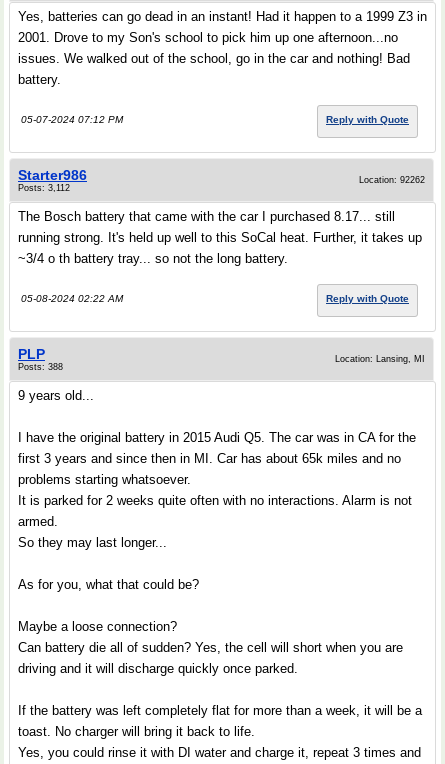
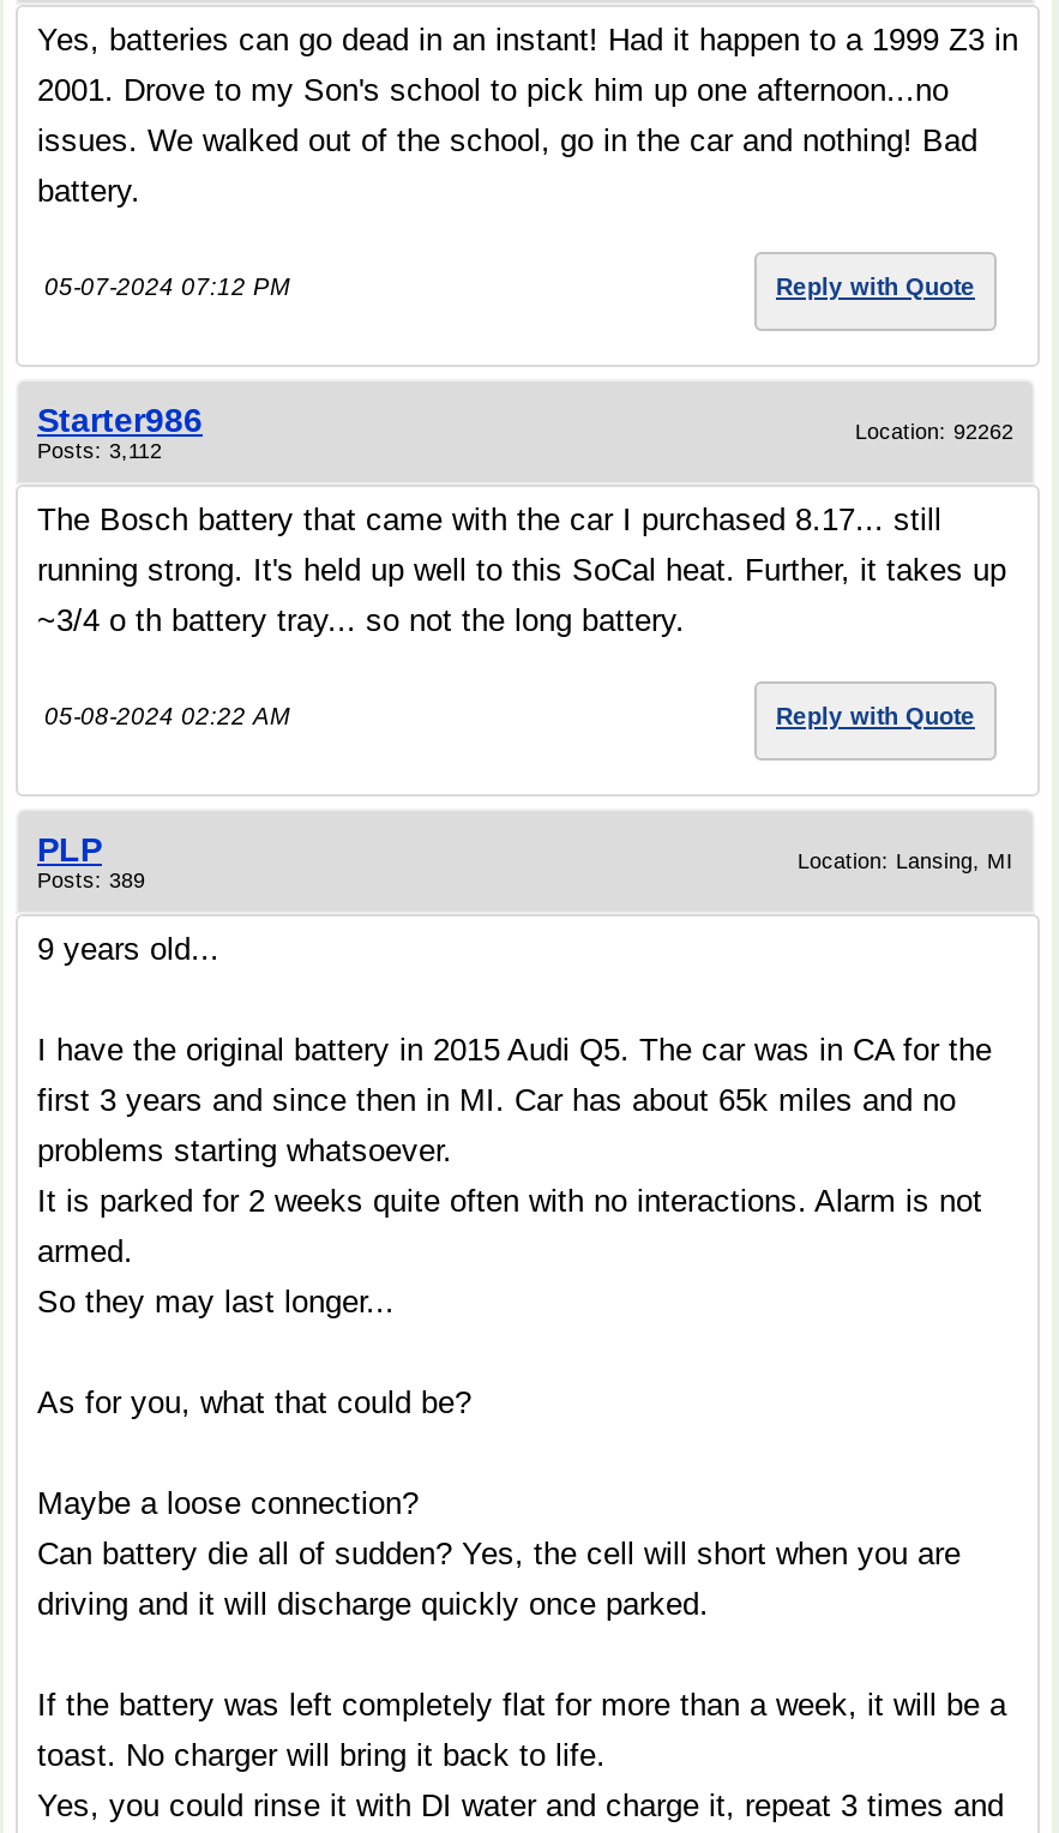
- Posts: 388
+ Posts: 389
